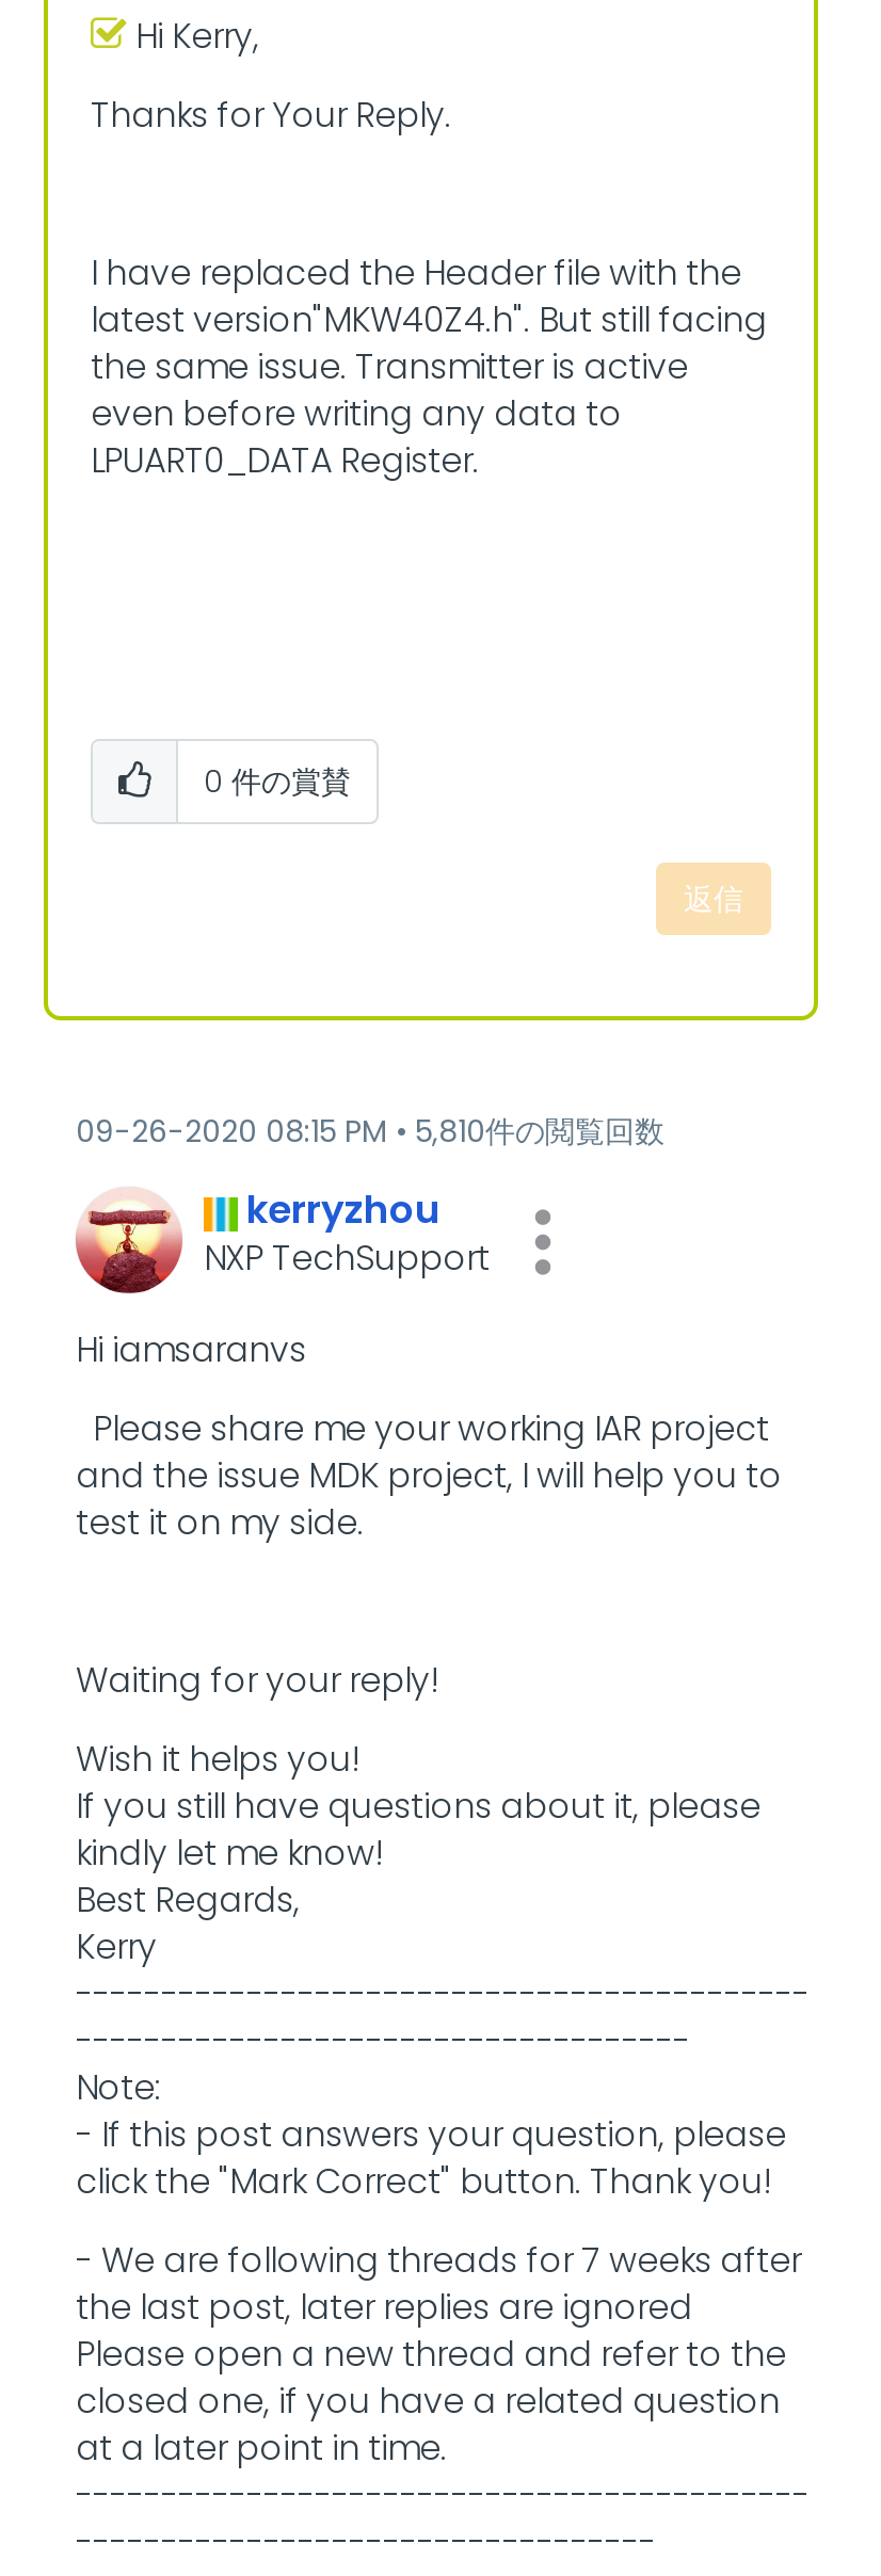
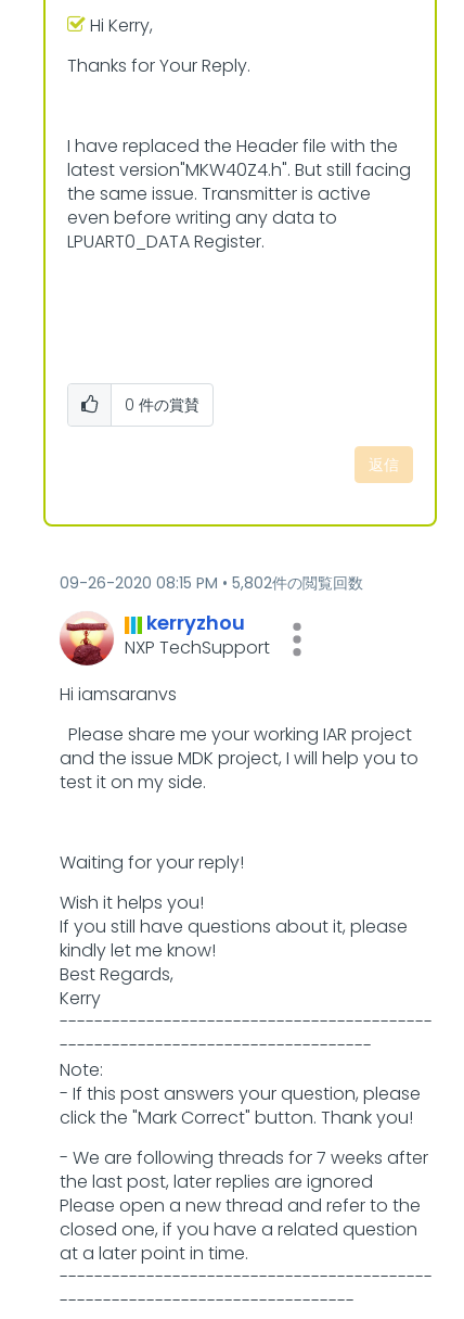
- 5,810件の閲覧回数
+ 5,802件の閲覧回数
